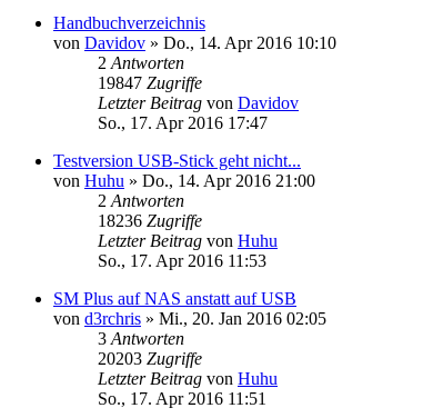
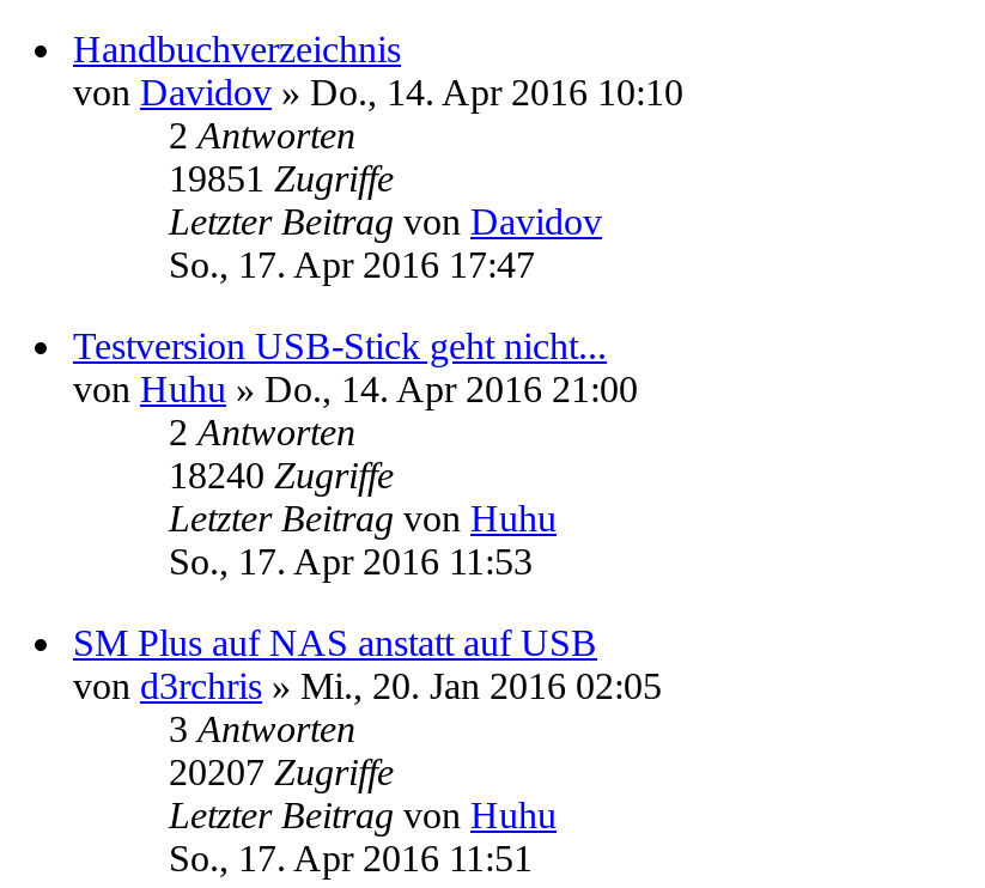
- 19847 Zugriffe
+ 19851 Zugriffe

- 18236 Zugriffe
+ 18240 Zugriffe

- 20203 Zugriffe
+ 20207 Zugriffe
